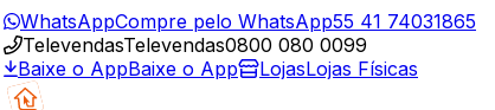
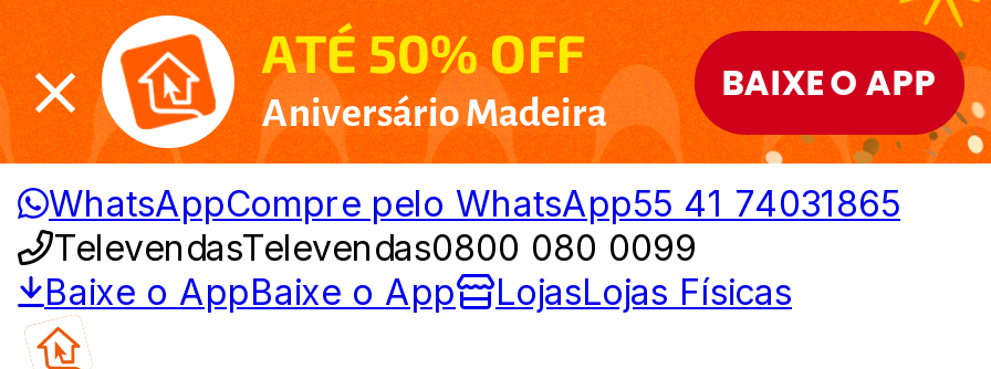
+ ATÉ 50% OFF
+ Aniversário Madeira

+ BAIXE O APP
